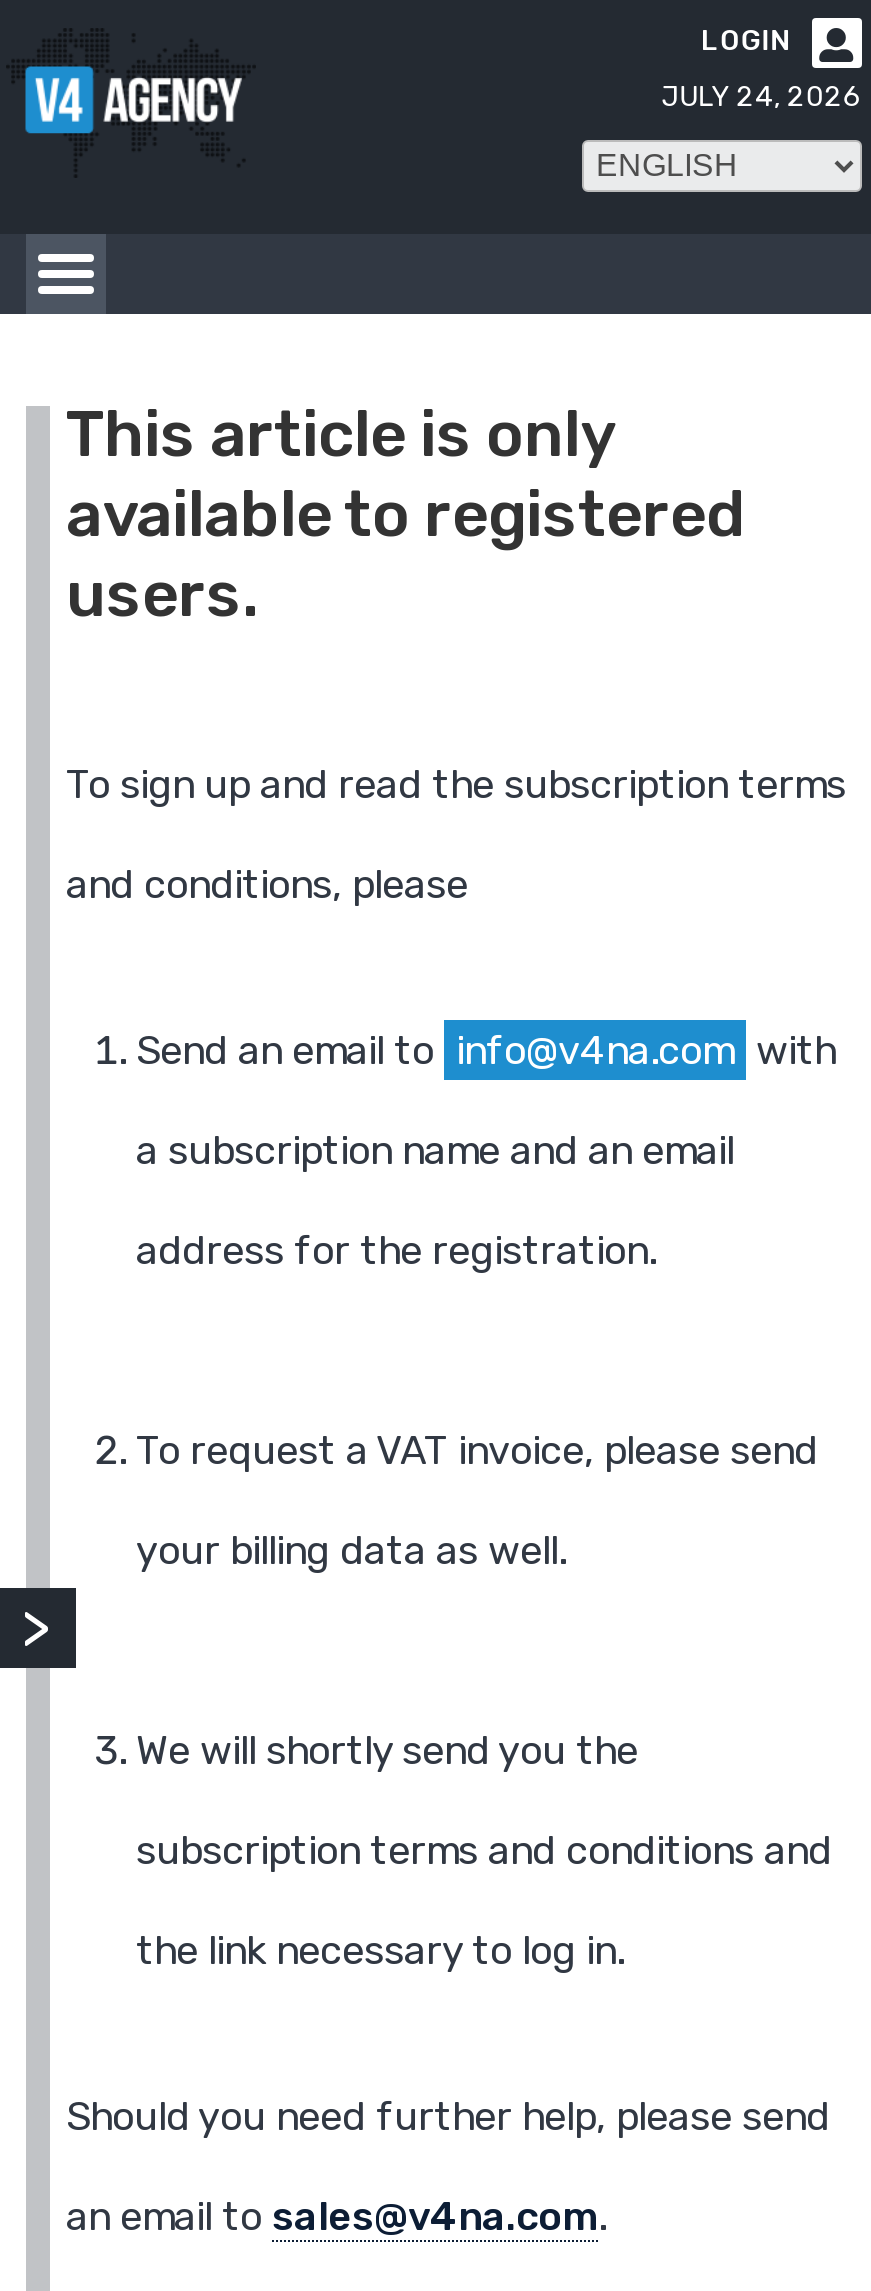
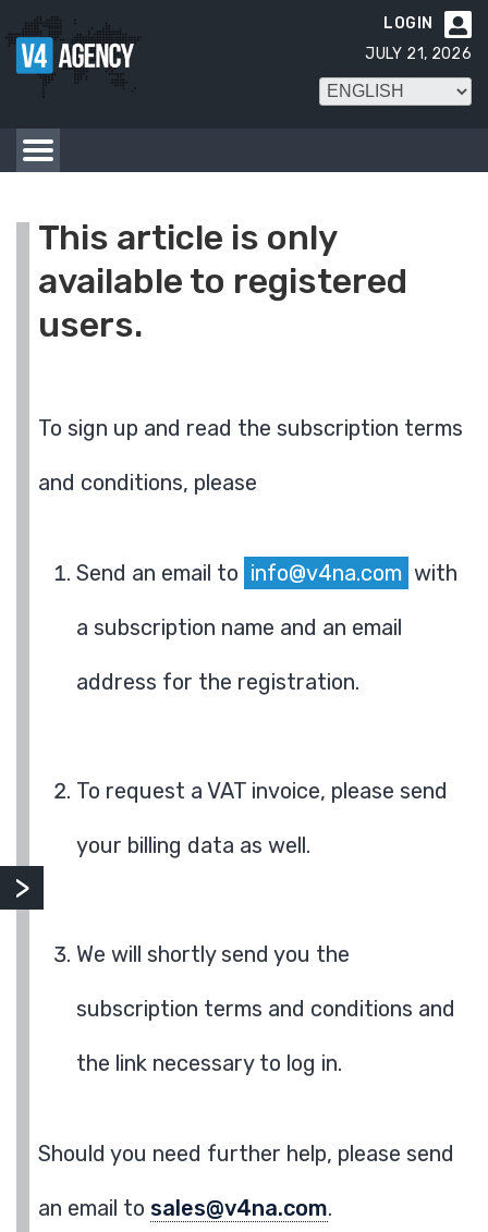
- JULY 24, 2026
+ JULY 21, 2026
